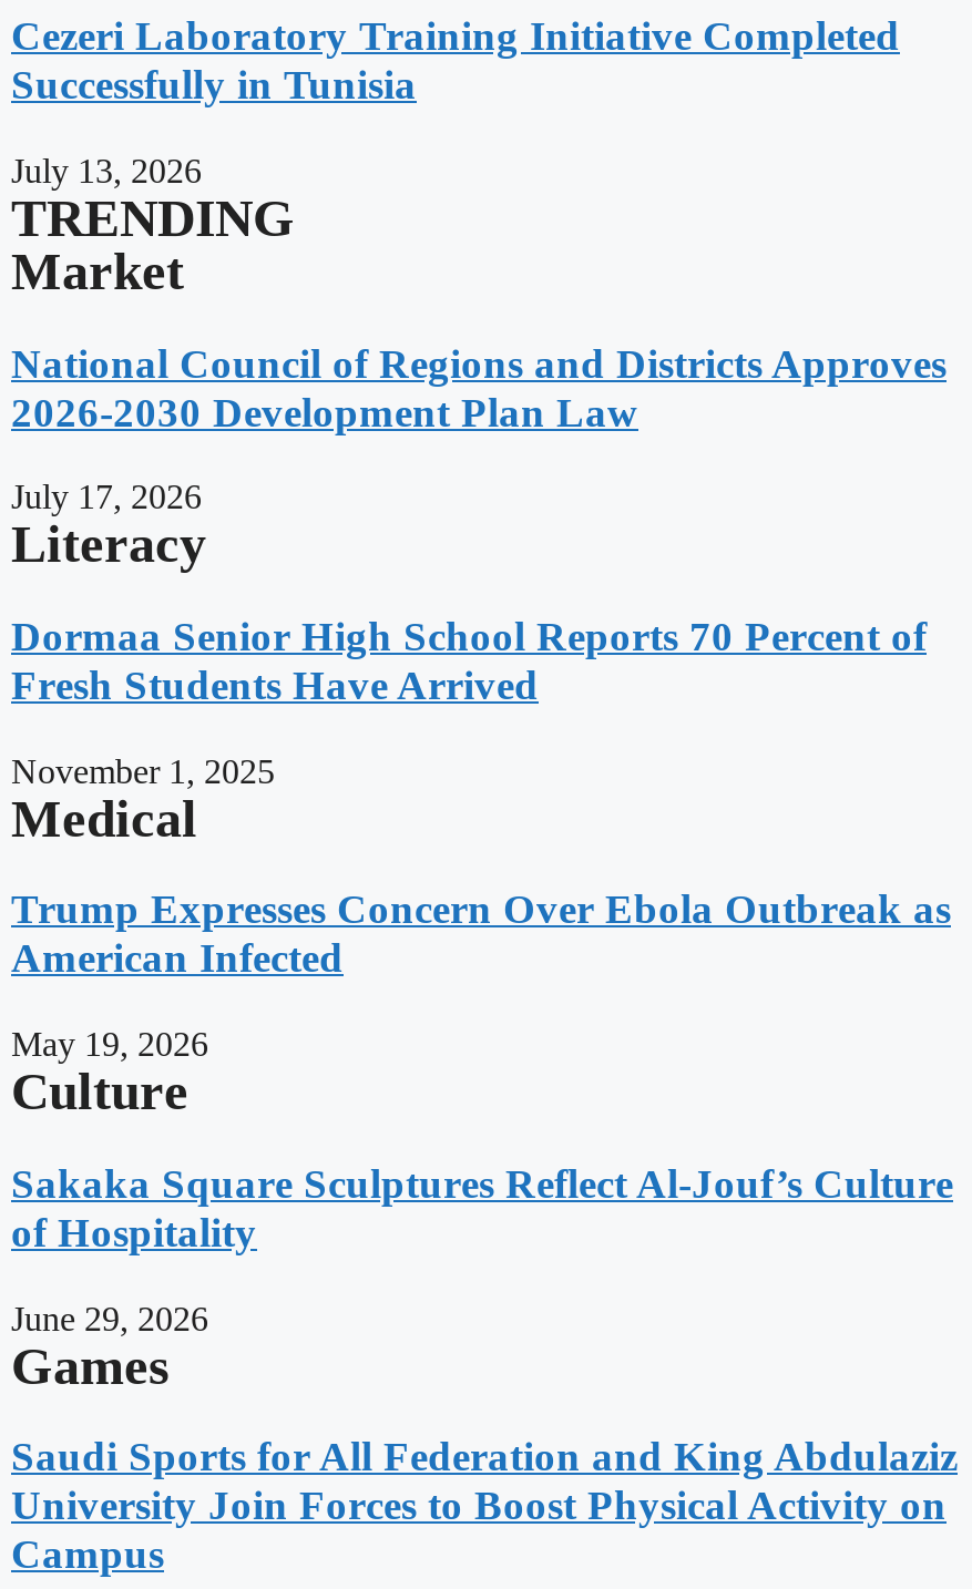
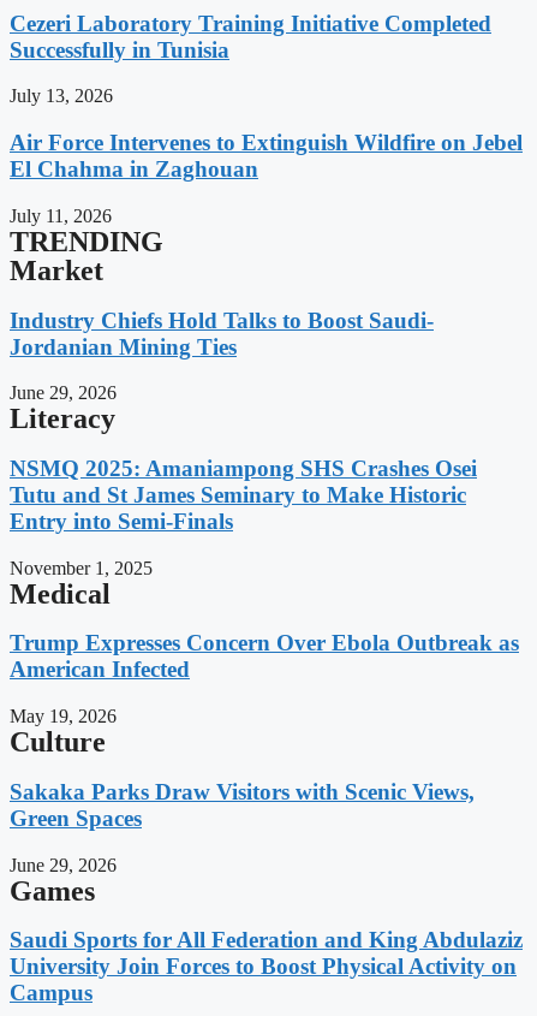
+ Air Force Intervenes to Extinguish Wildfire on Jebel
+ El Chahma in Zaghouan
+ July 11, 2026

- National Council of Regions and Districts Approves
- 2026-2030 Development Plan Law
+ Industry Chiefs Hold Talks to Boost Saudi-
+ Jordanian Mining Ties

- July 17, 2026
+ June 29, 2026

- Dormaa Senior High School Reports 70 Percent of
- Fresh Students Have Arrived
+ NSMQ 2025: Amaniampong SHS Crashes Osei
+ Tutu and St James Seminary to Make Historic
+ Entry into Semi-Finals

- Sakaka Square Sculptures Reflect Al-Jouf’s Culture
- of Hospitality
+ Sakaka Parks Draw Visitors with Scenic Views,
+ Green Spaces
